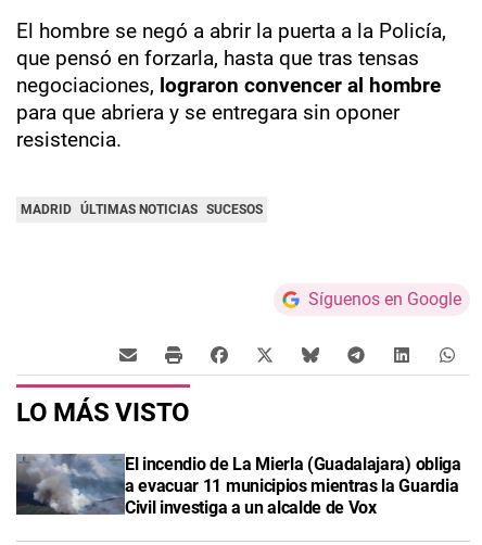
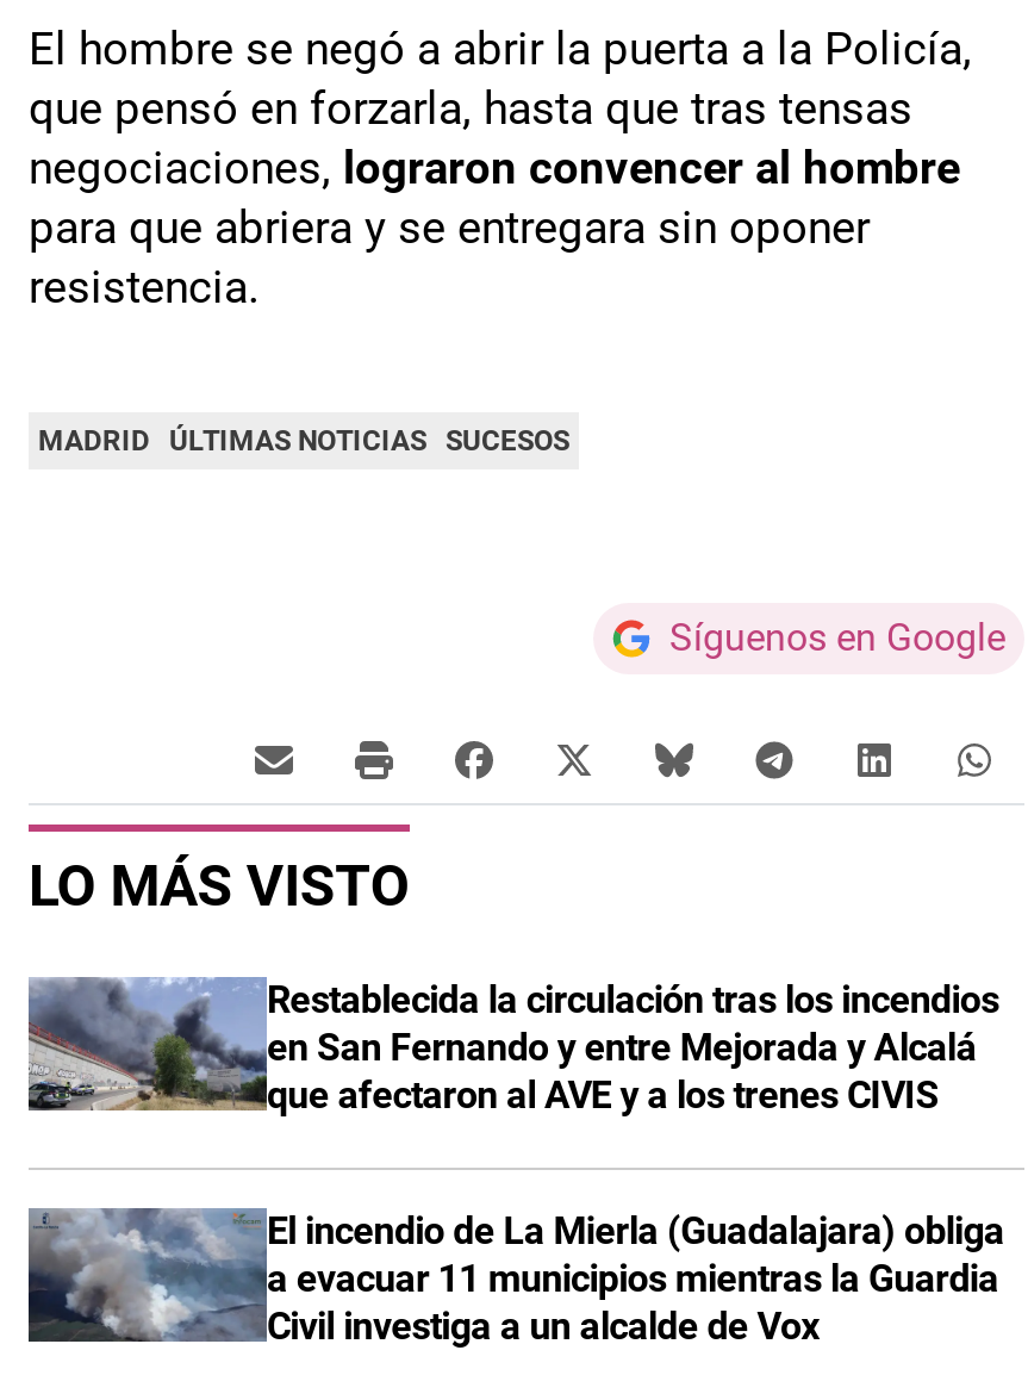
+ [image]
+ Restablecida la circulación tras los incendios
+ en San Fernando y entre Mejorada y Alcalá
+ que afectaron al AVE y a los trenes CIVIS
